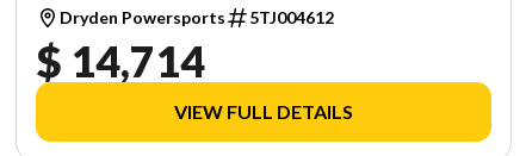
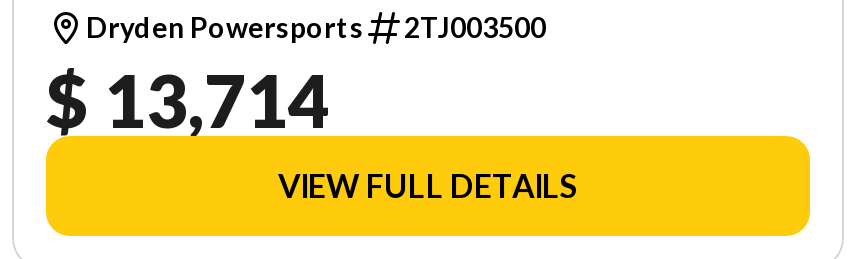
- 5TJ004612
- $ 14,714
+ 2TJ003500
+ $ 13,714
